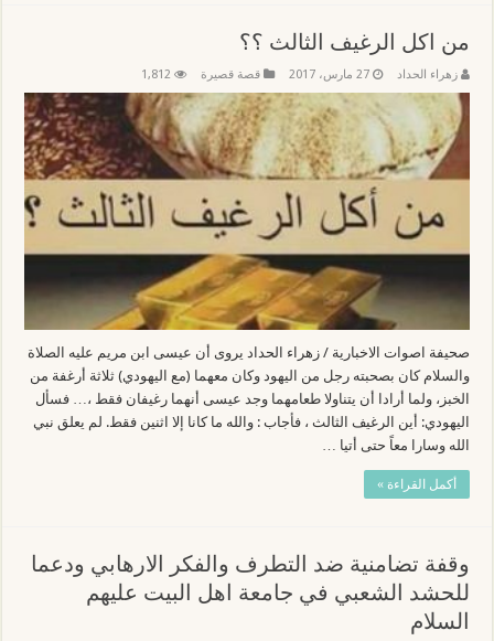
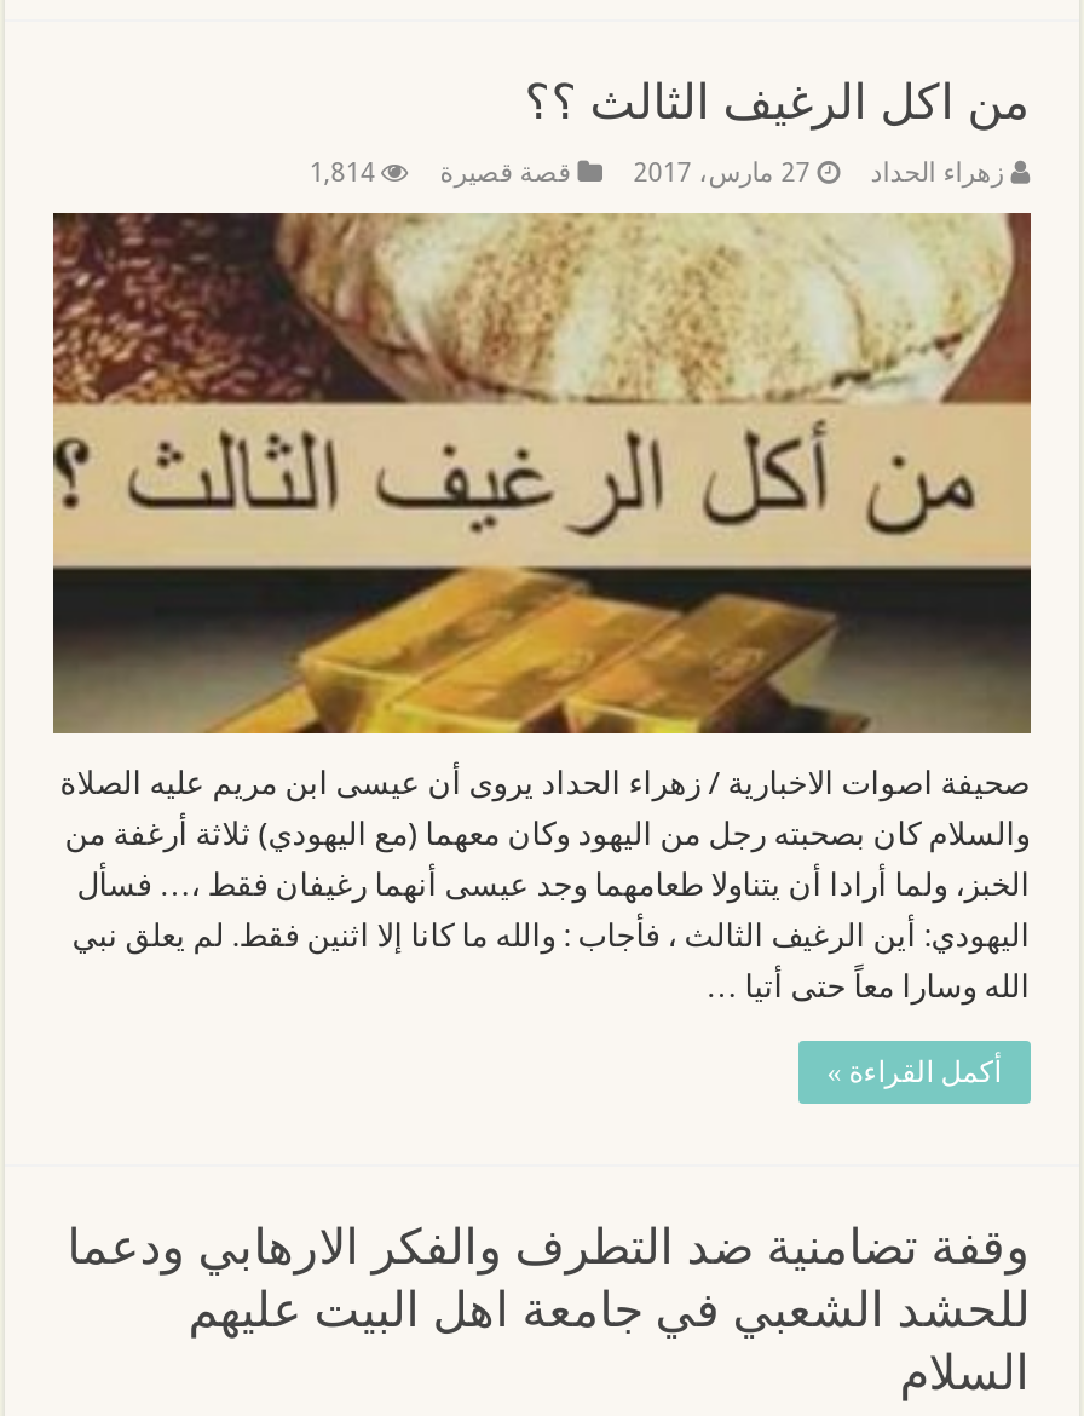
- 1,812
+ 1,814
